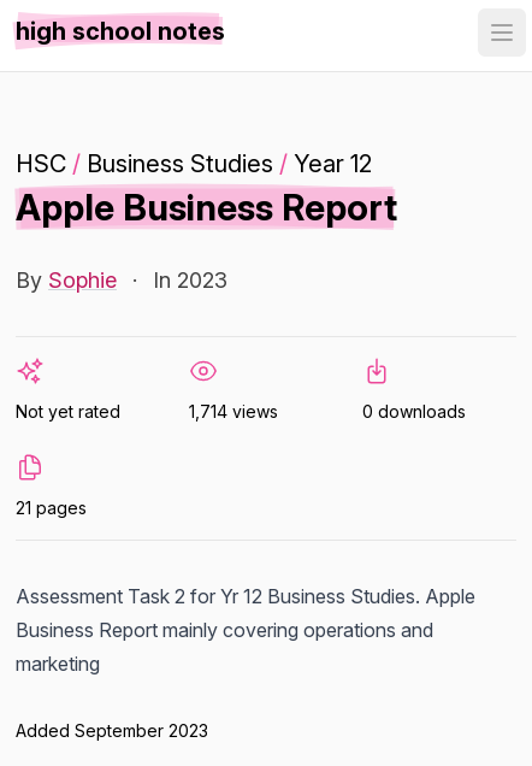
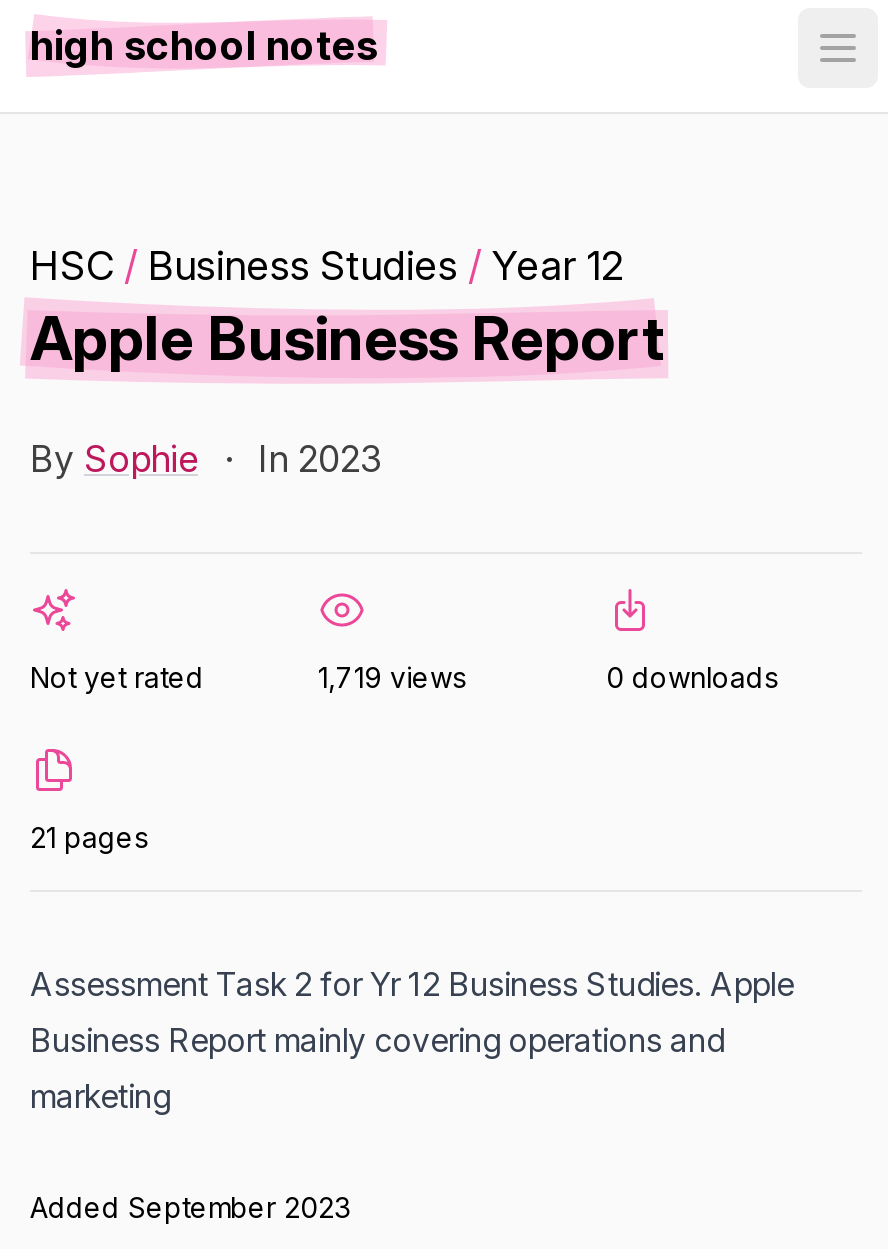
- 1,714 views
+ 1,719 views
